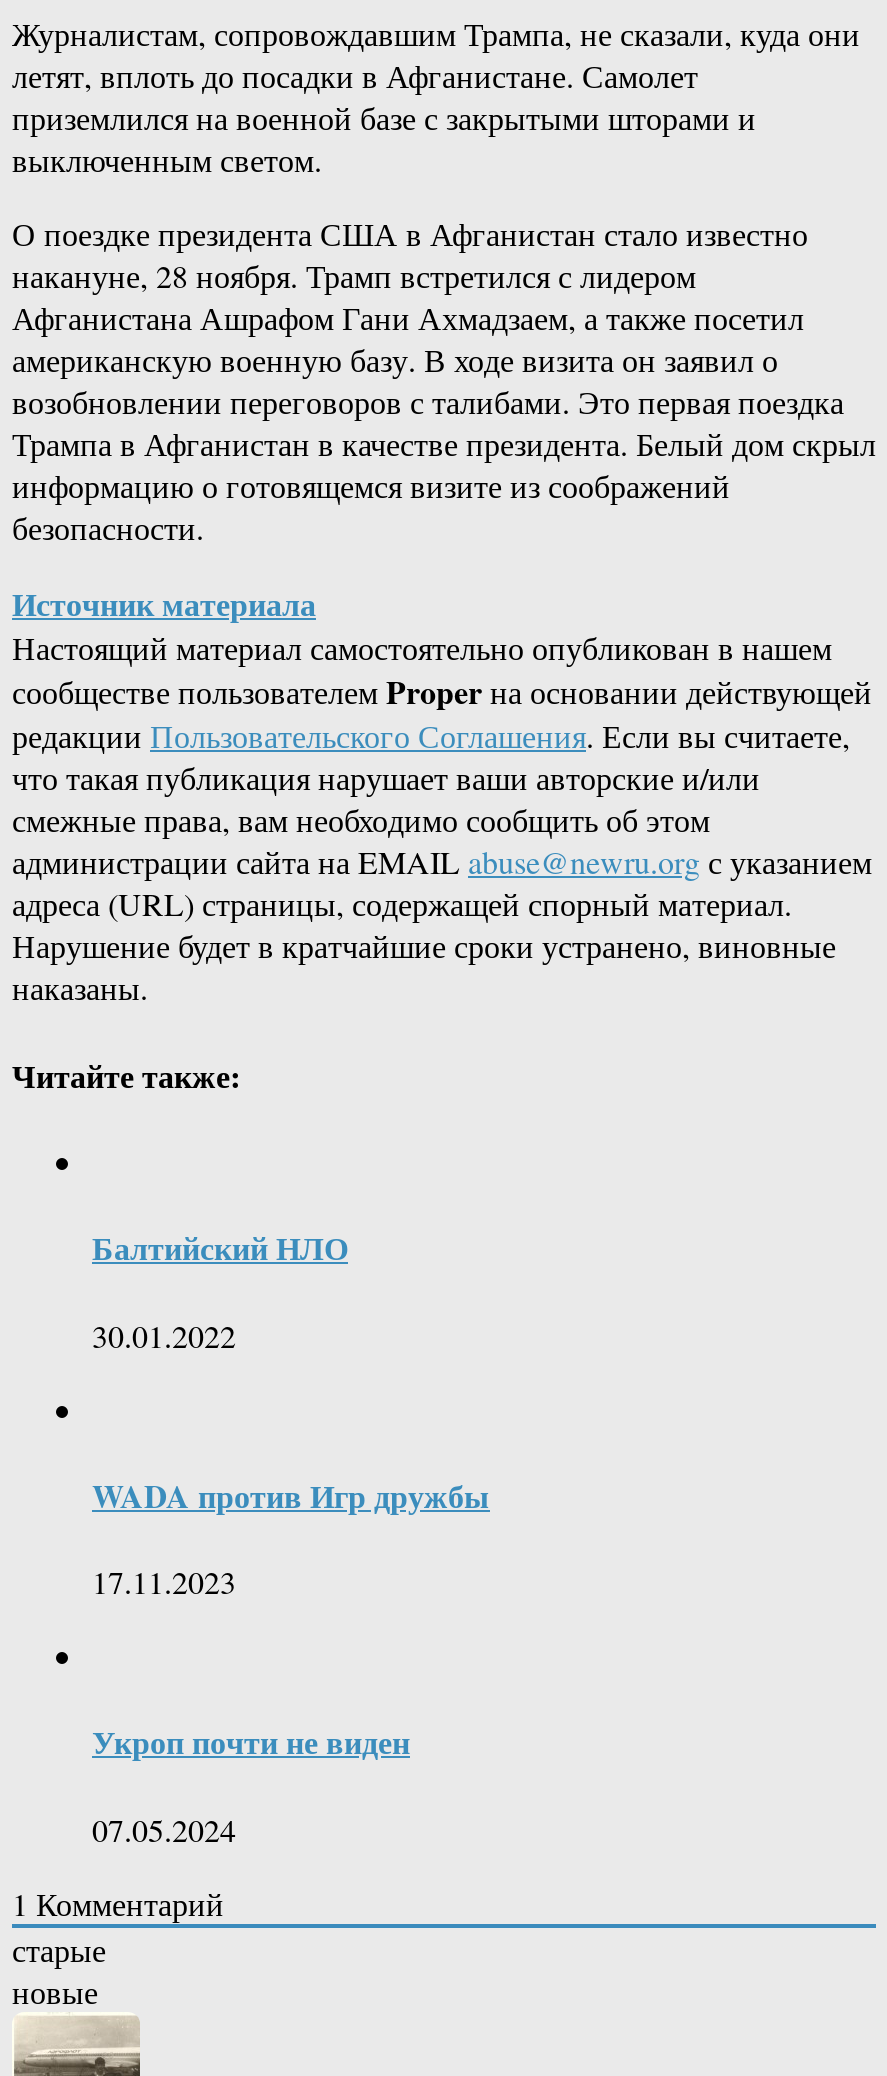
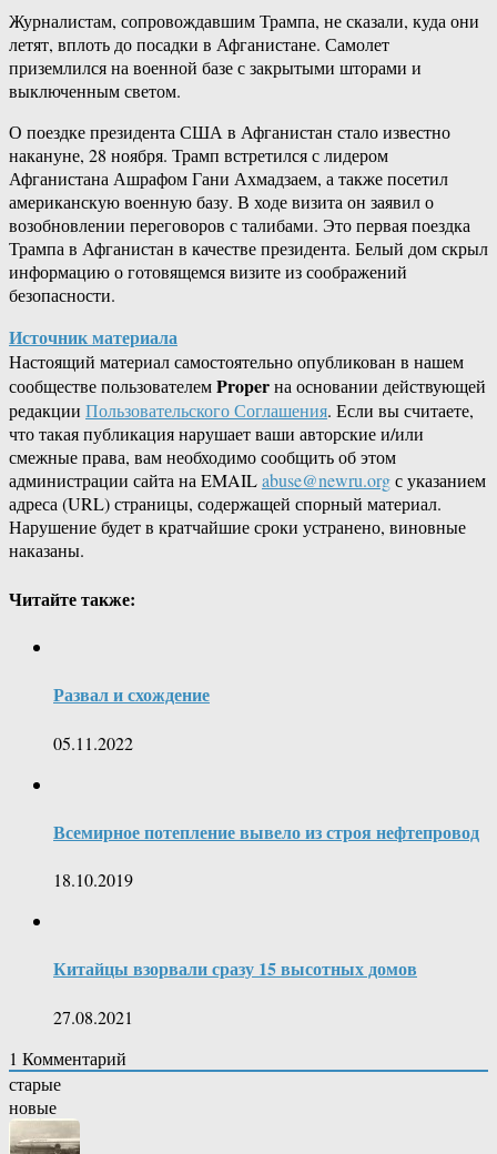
- Балтийский НЛО
+ Развал и схождение

- 30.01.2022
+ 05.11.2022

- WADA против Игр дружбы
+ Всемирное потепление вывело из строя нефтепровод

- 17.11.2023
+ 18.10.2019

- Укроп почти не виден
+ Китайцы взорвали сразу 15 высотных домов

- 07.05.2024
+ 27.08.2021
